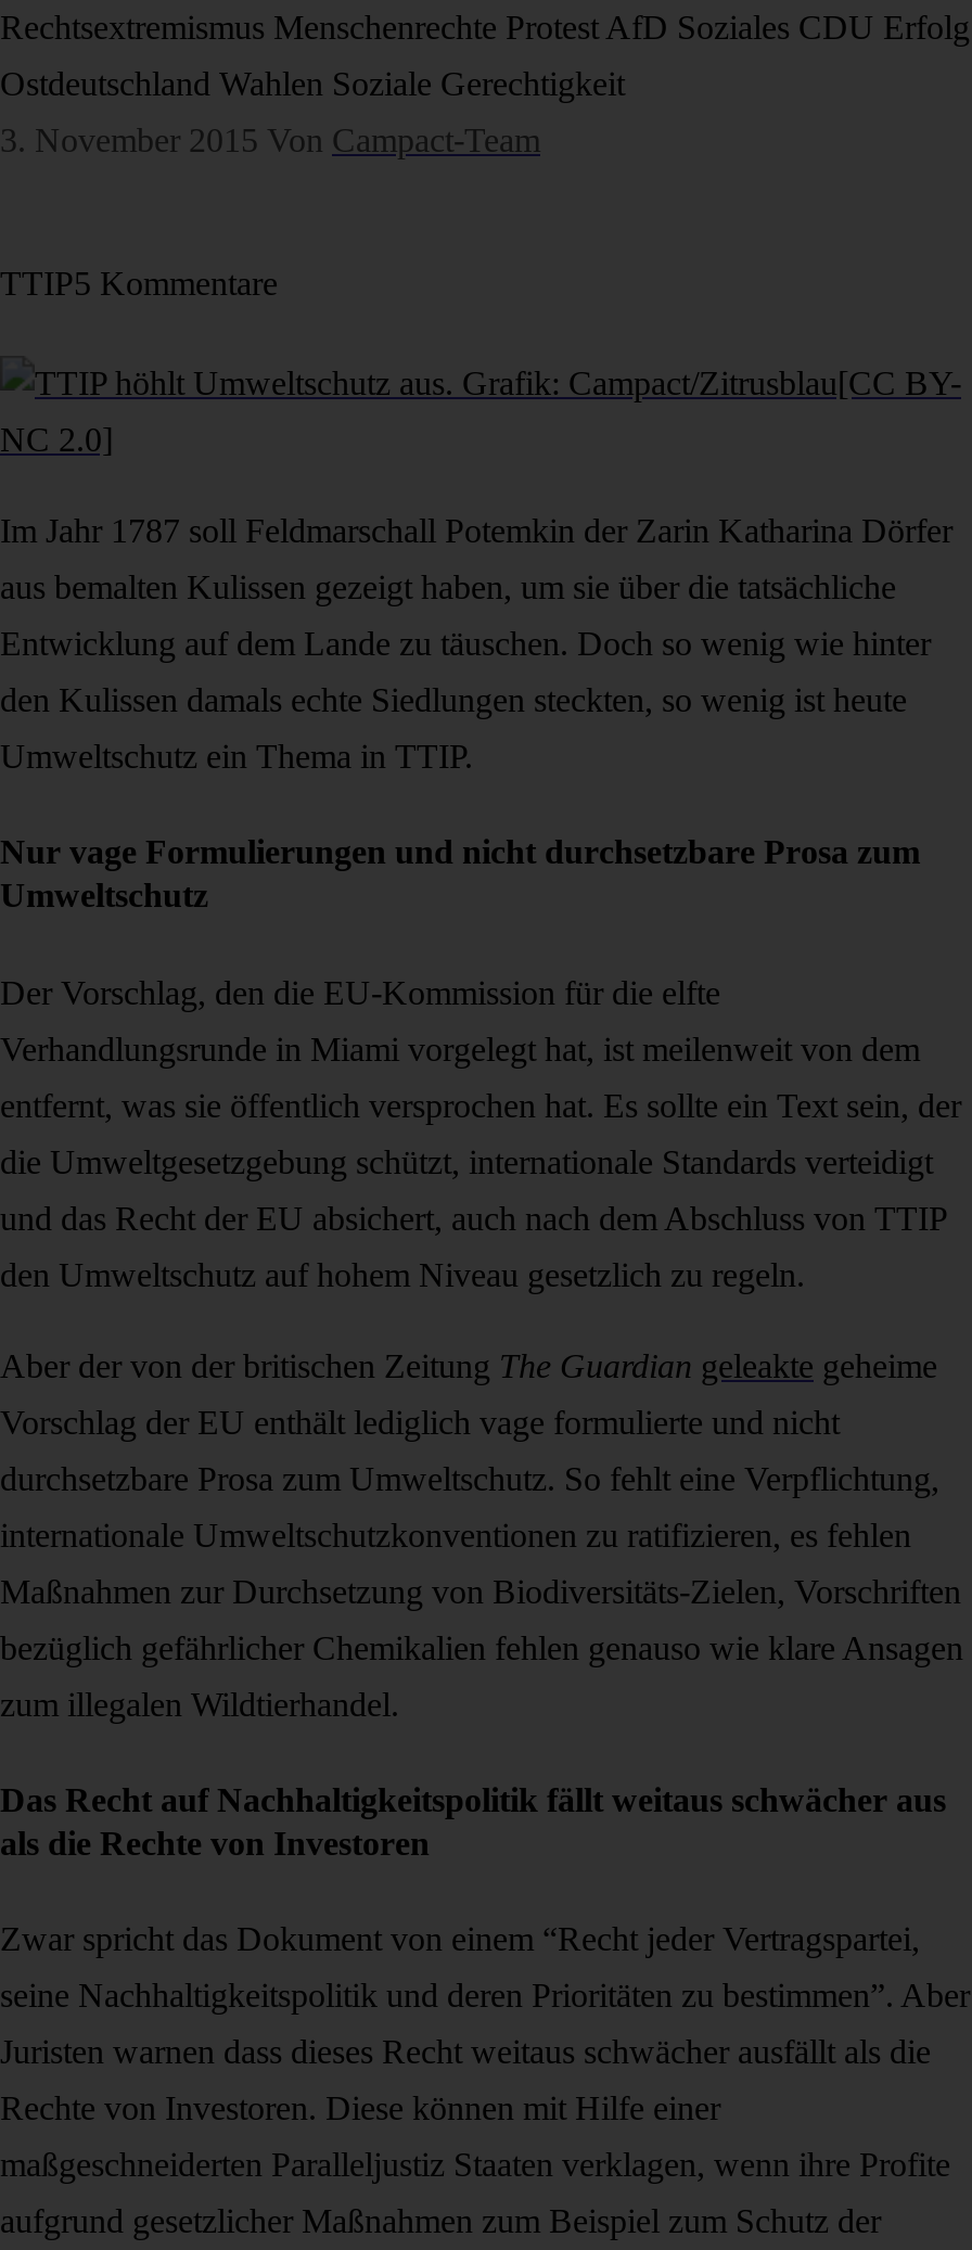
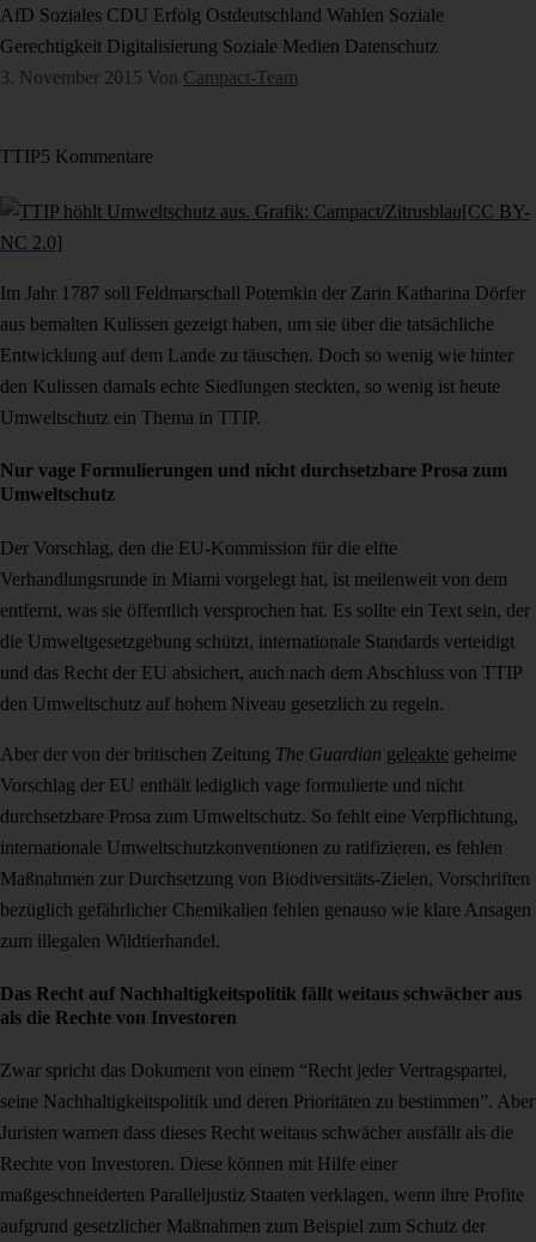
- Rechtsextremismus Menschenrechte Protest AfD Soziales CDU Erfolg
+ AfD Soziales CDU Erfolg Ostdeutschland Wahlen Soziale

- Ostdeutschland Wahlen Soziale Gerechtigkeit
+ Gerechtigkeit Digitalisierung Soziale Medien Datenschutz
